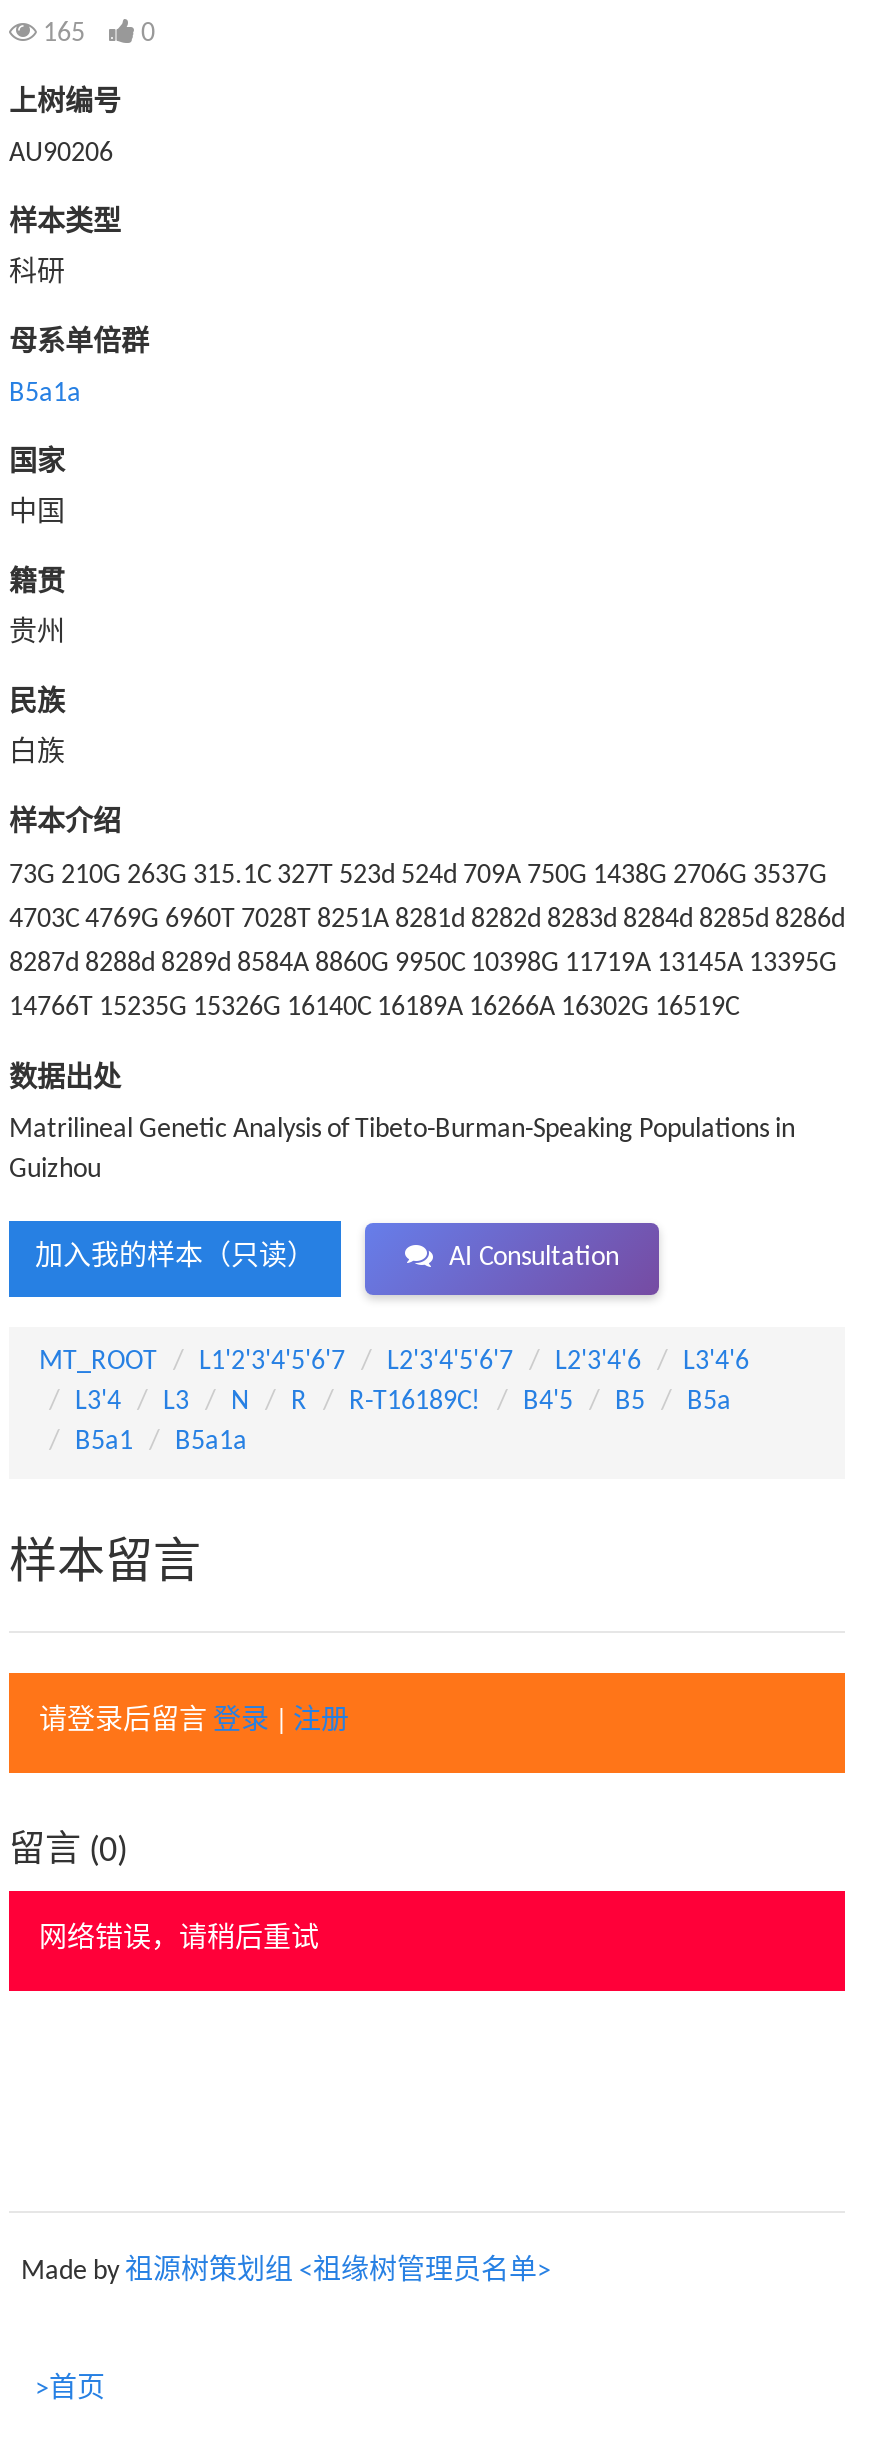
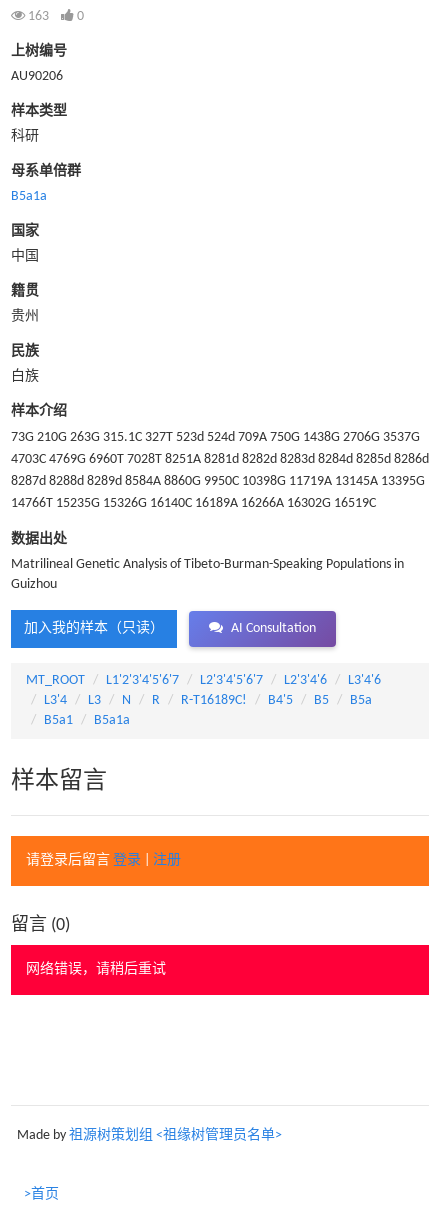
- 165 0
+ 163 0
